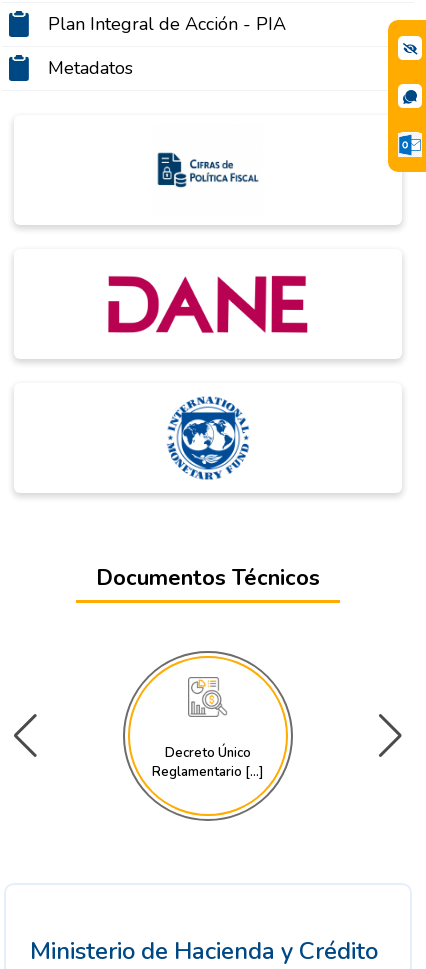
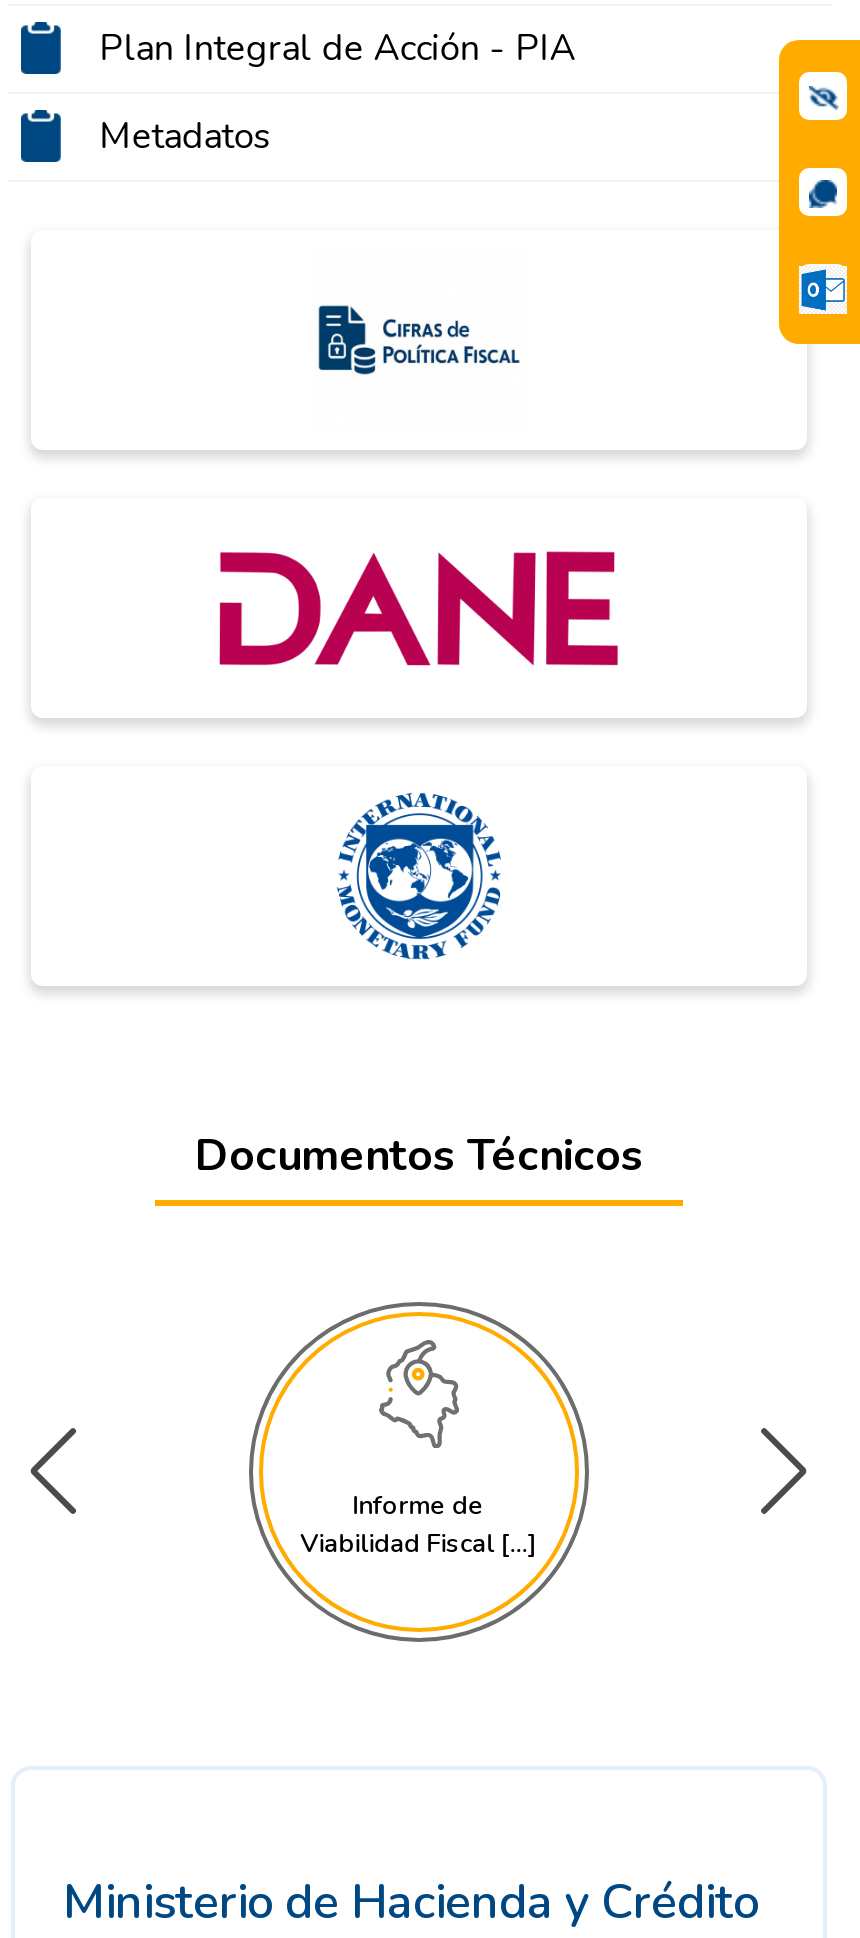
- [image]
- Decreto Único
- Reglamentario [...]
+ [image]
+ Informe de
+ Viabilidad Fiscal [...]
